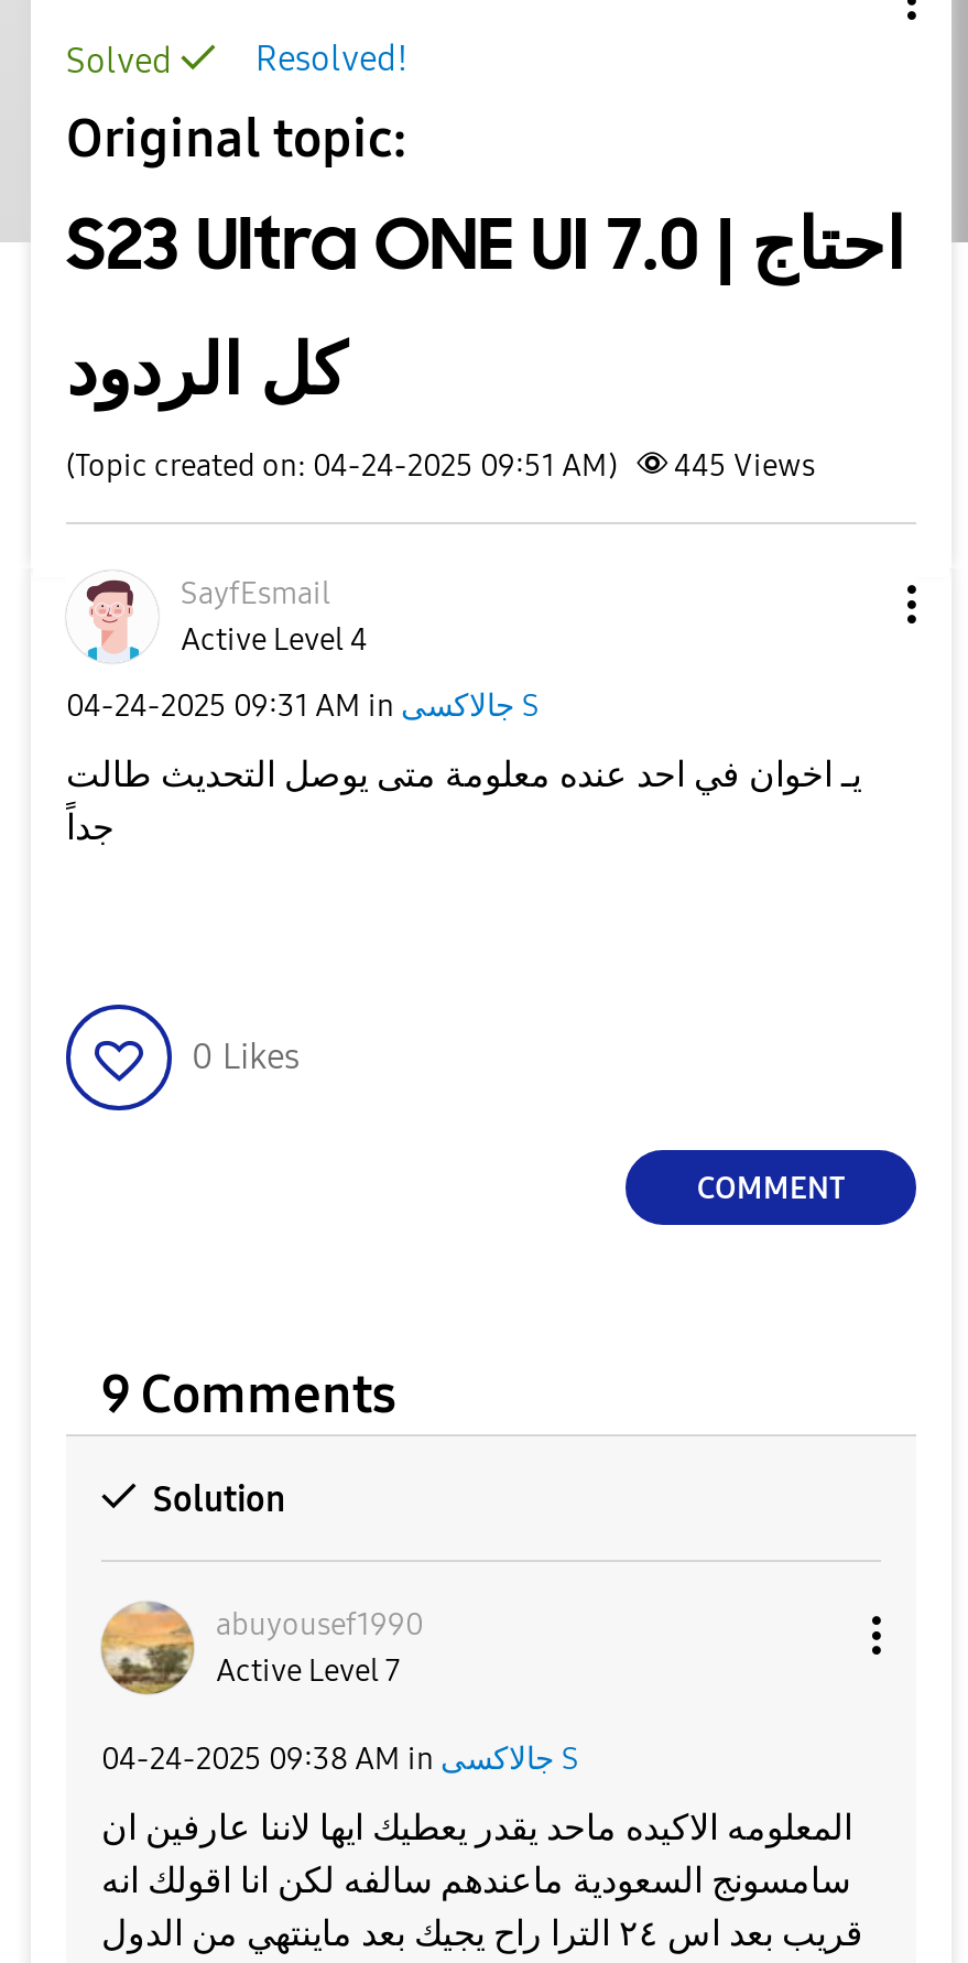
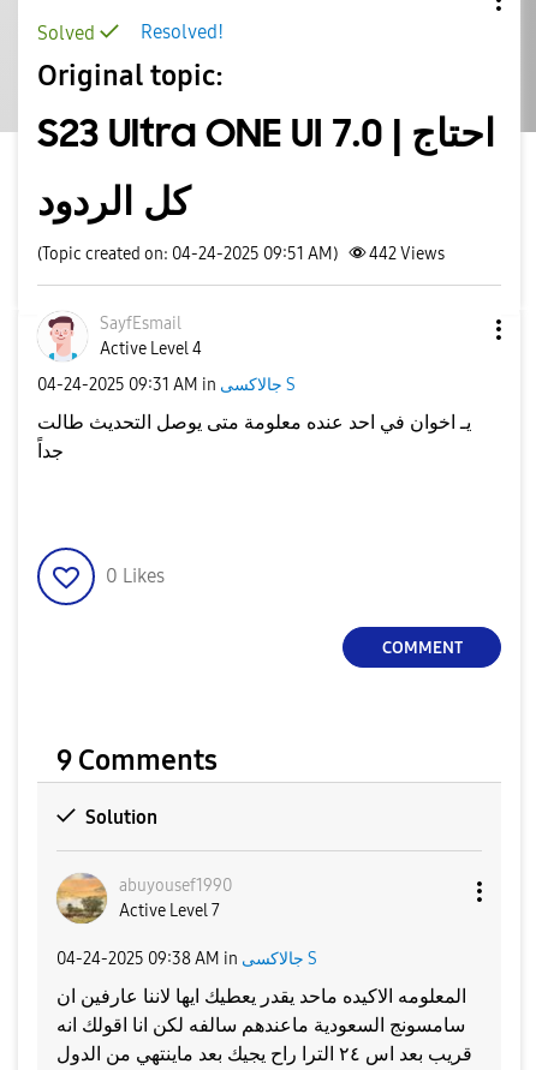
- (Topic created on: 04-24-2025 09:51 AM) 445 Views
+ (Topic created on: 04-24-2025 09:51 AM) 442 Views
